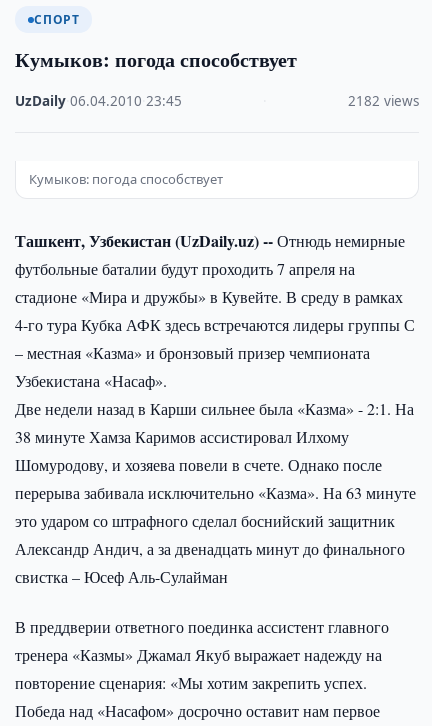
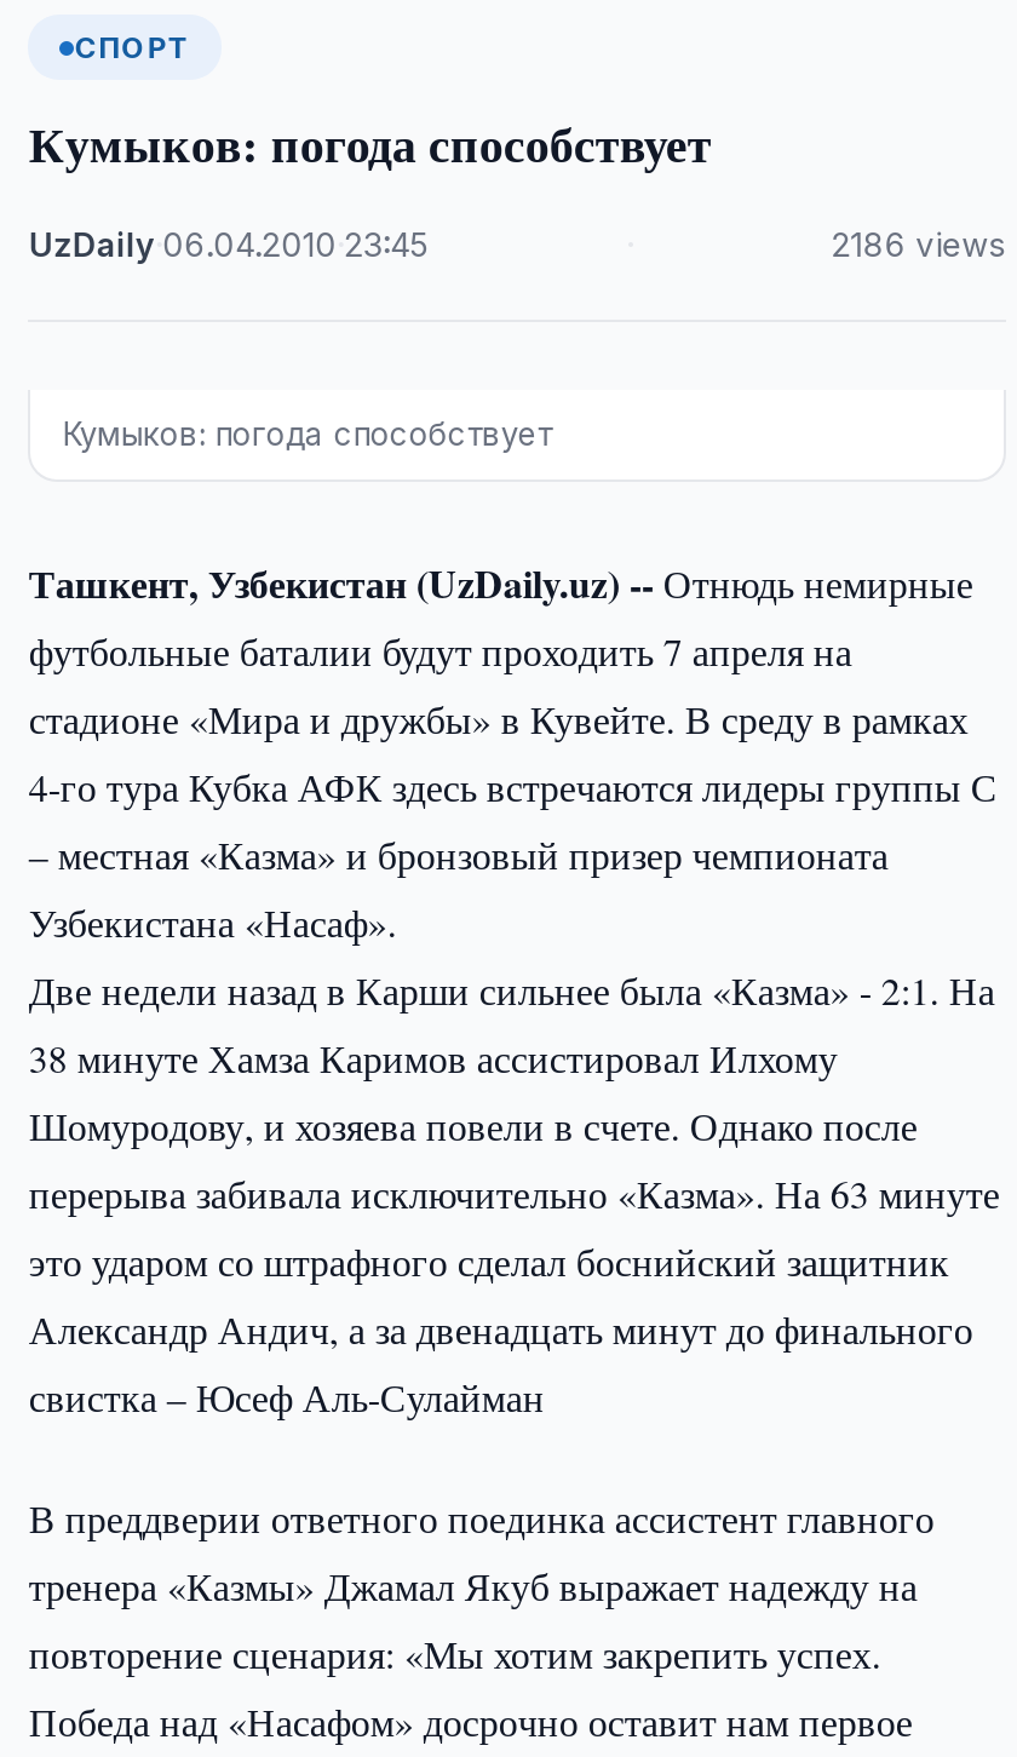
- 2182 views
+ 2186 views
